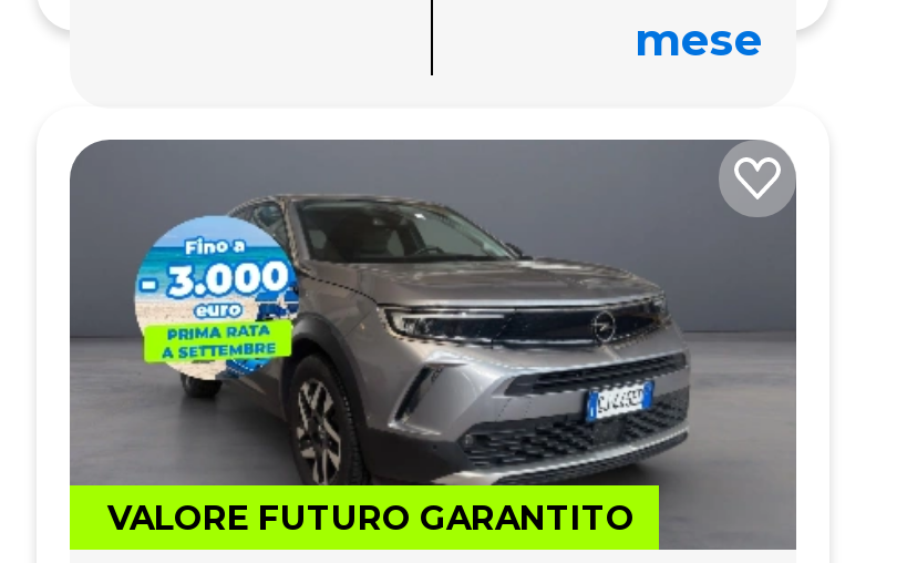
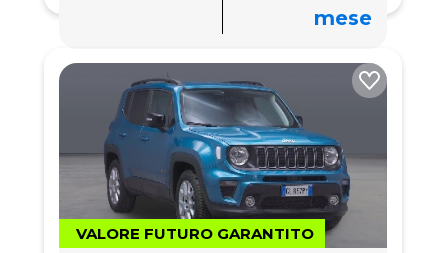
- [image]
+ [image]
